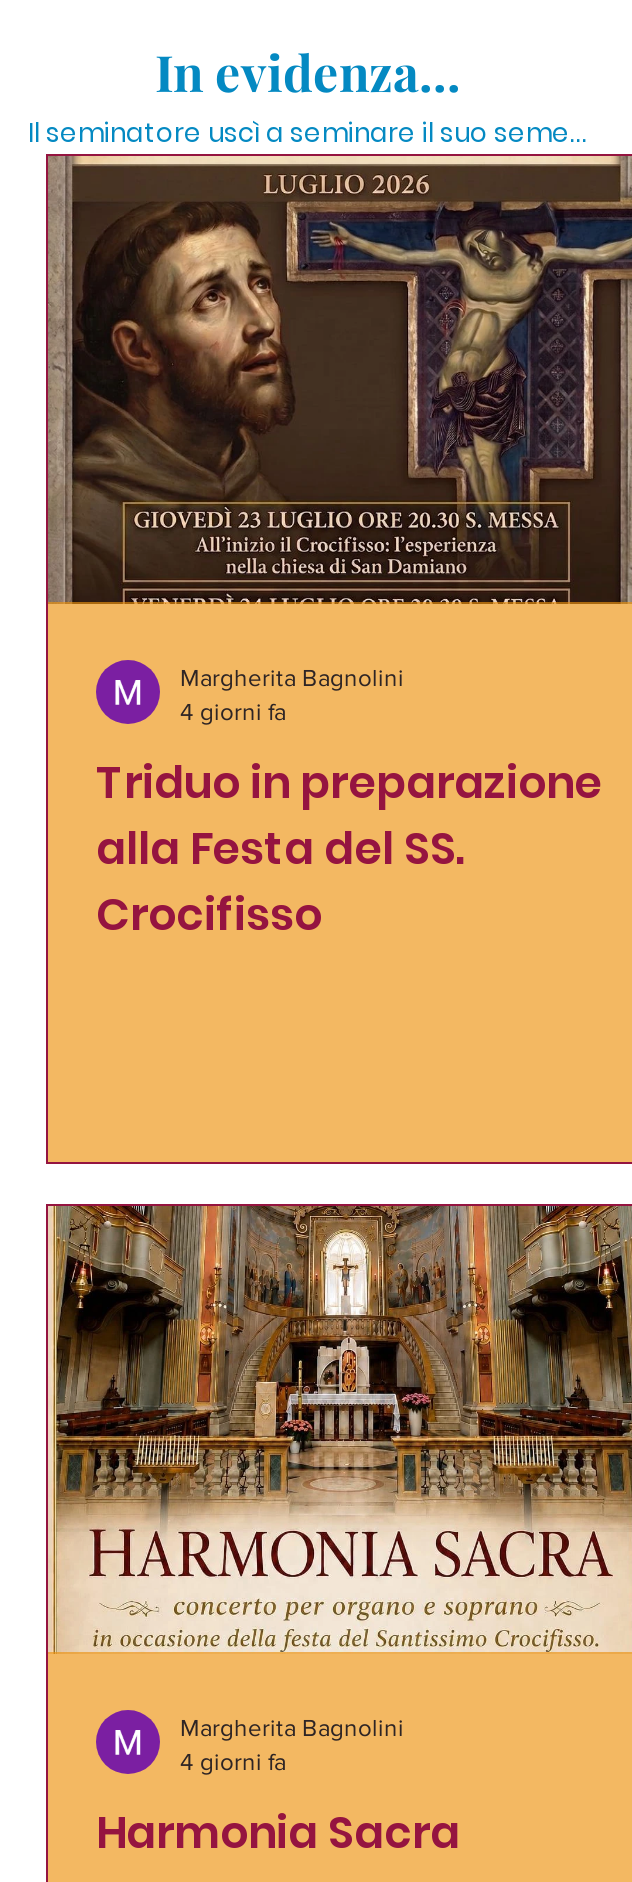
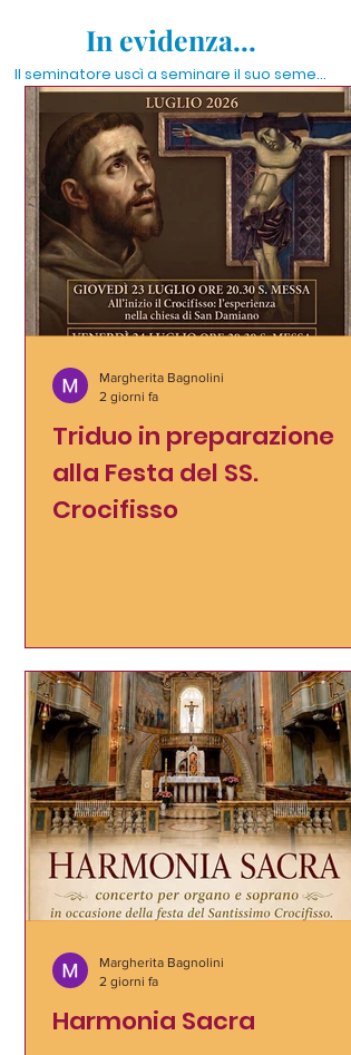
- 4 giorni fa
+ 2 giorni fa

- 4 giorni fa
+ 2 giorni fa
